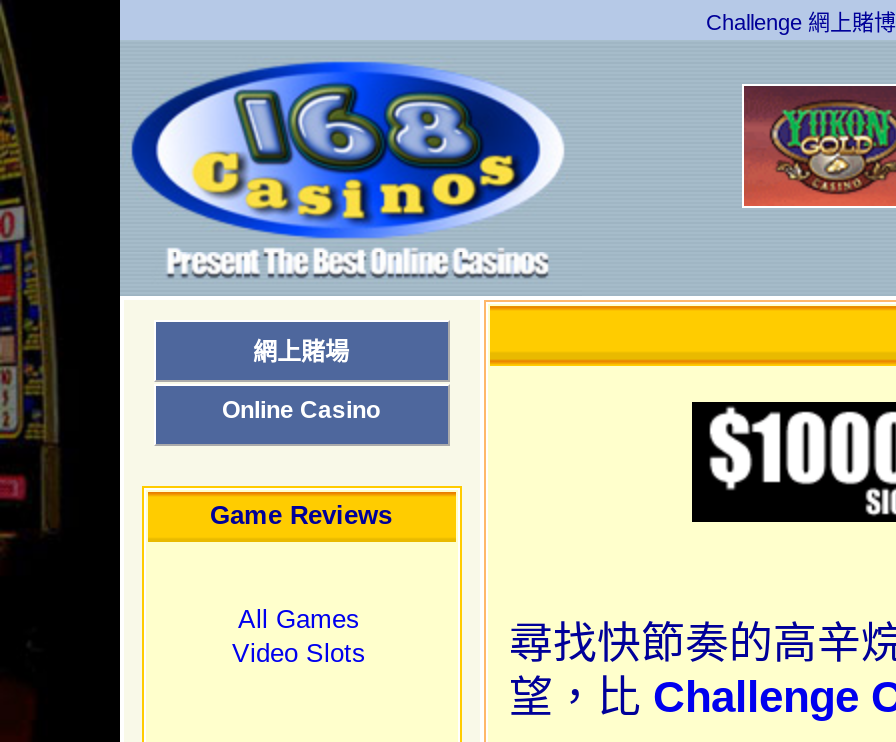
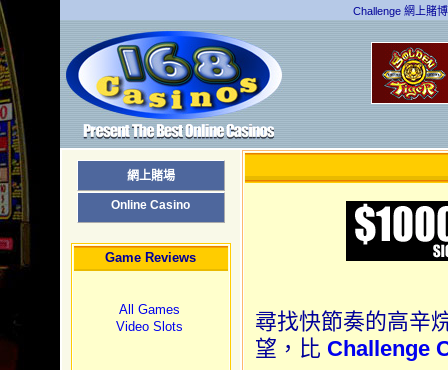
- [image]
+ [image]
